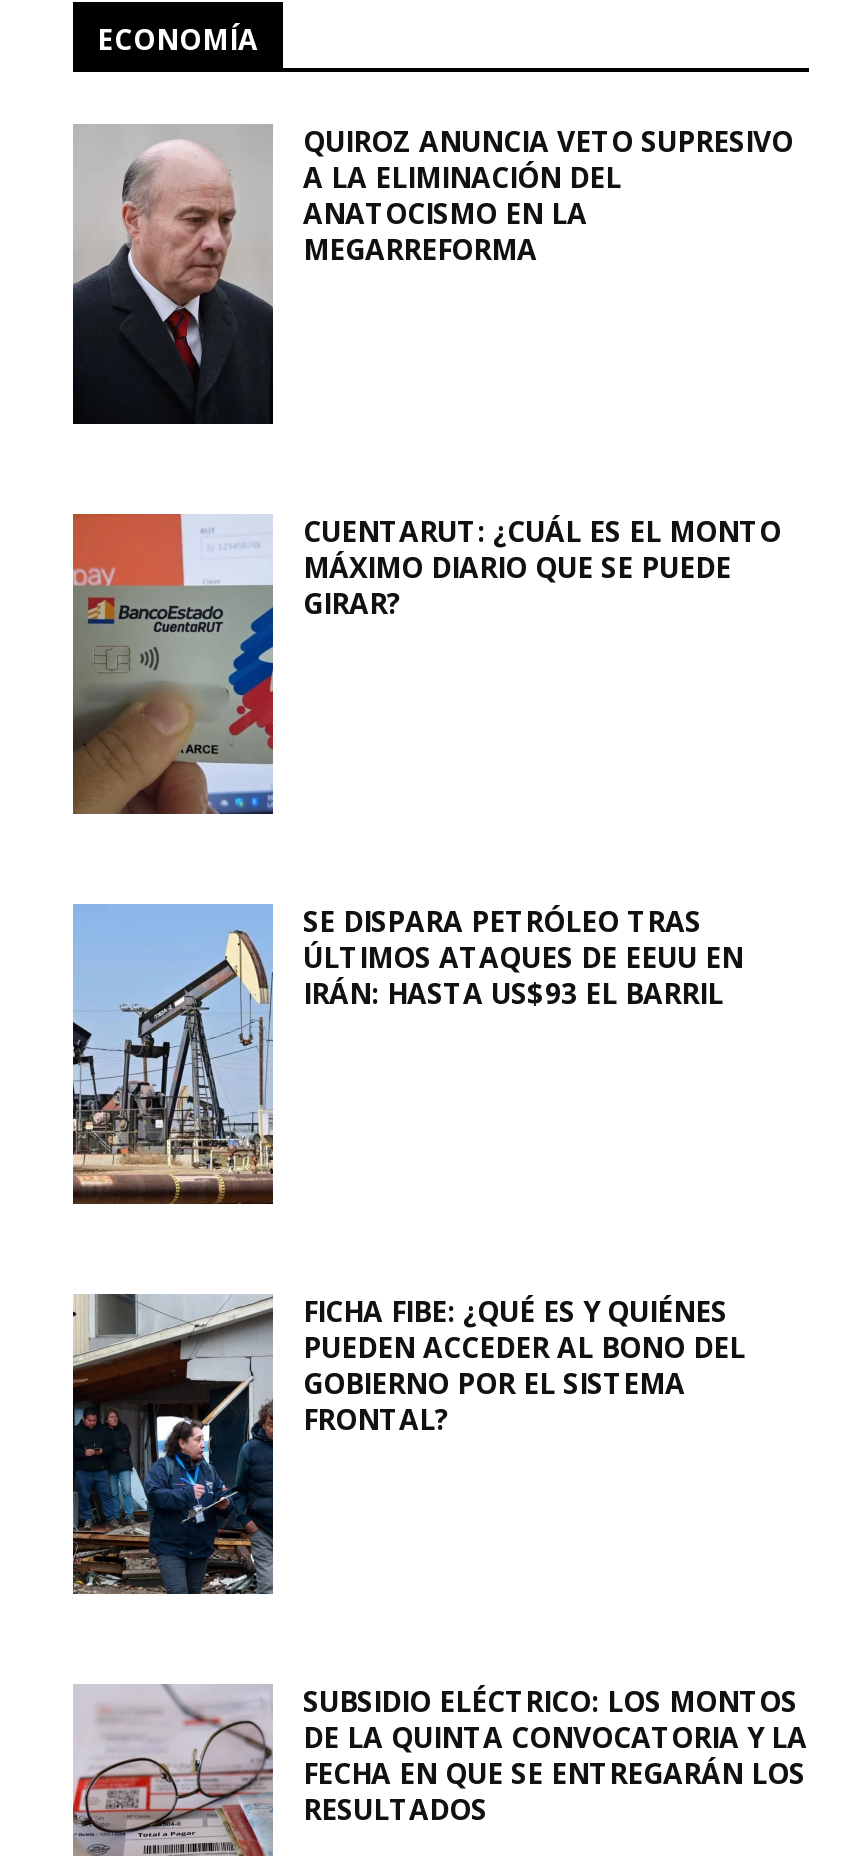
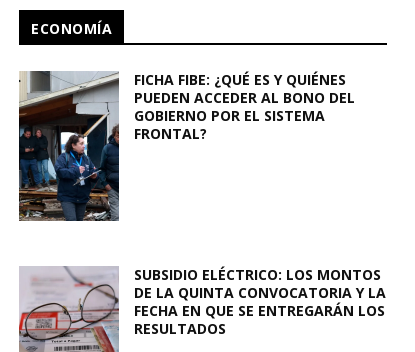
- [image]
- QUIROZ ANUNCIA VETO SUPRESIVO
- A LA ELIMINACIÓN DEL
- ANATOCISMO EN LA
- MEGARREFORMA

- [image]
- CUENTARUT: ¿CUÁL ES EL MONTO
- MÁXIMO DIARIO QUE SE PUEDE
- GIRAR?

- [image]
- SE DISPARA PETRÓLEO TRAS
- ÚLTIMOS ATAQUES DE EEUU EN
- IRÁN: HASTA US$93 EL BARRIL
